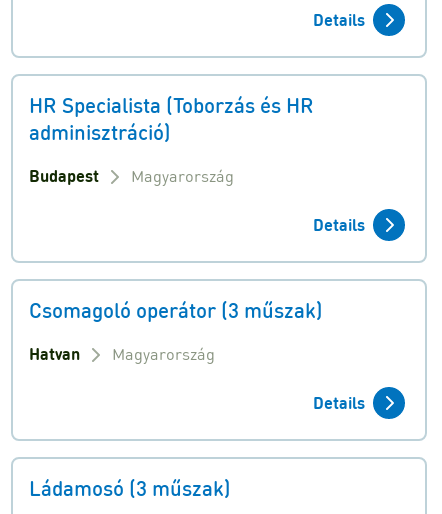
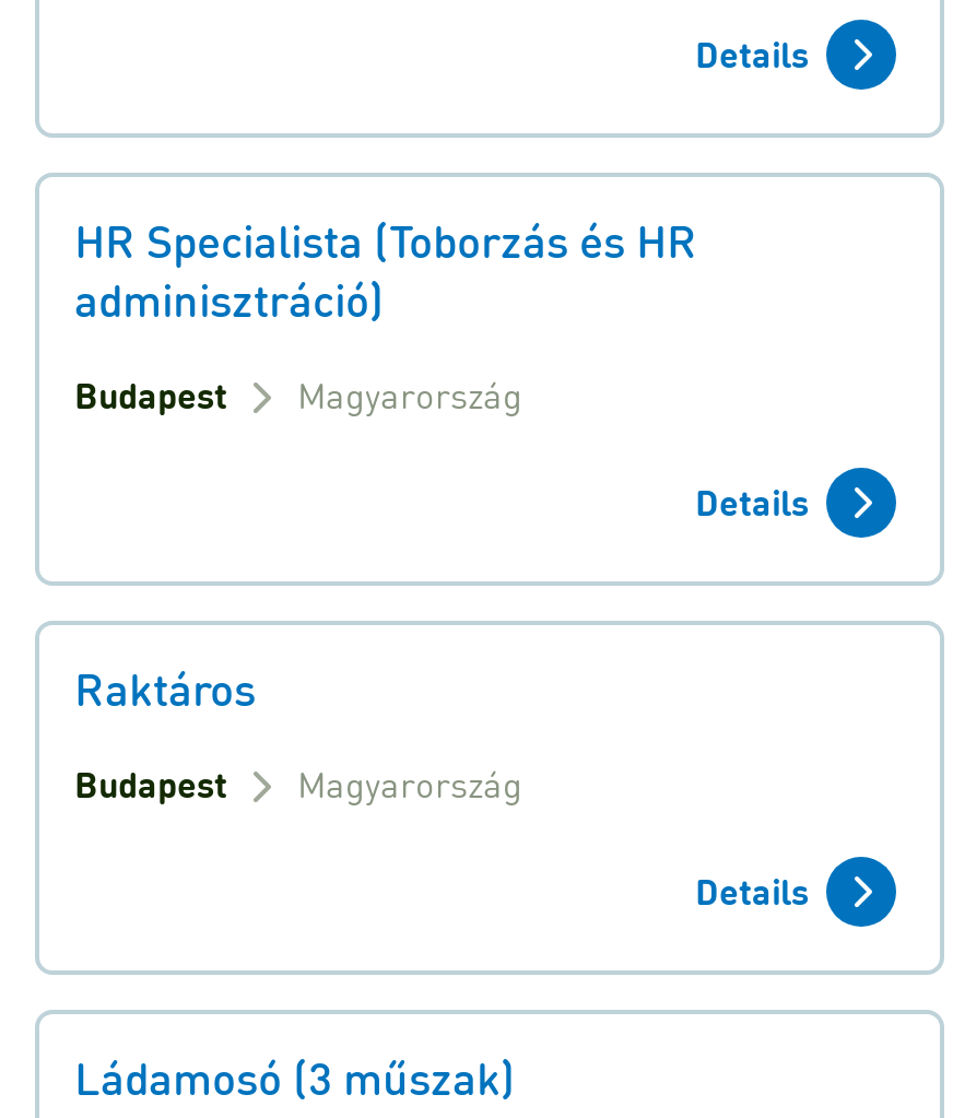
- Csomagoló operátor (3 műszak)
+ Raktáros

- Hatvan
+ Budapest
